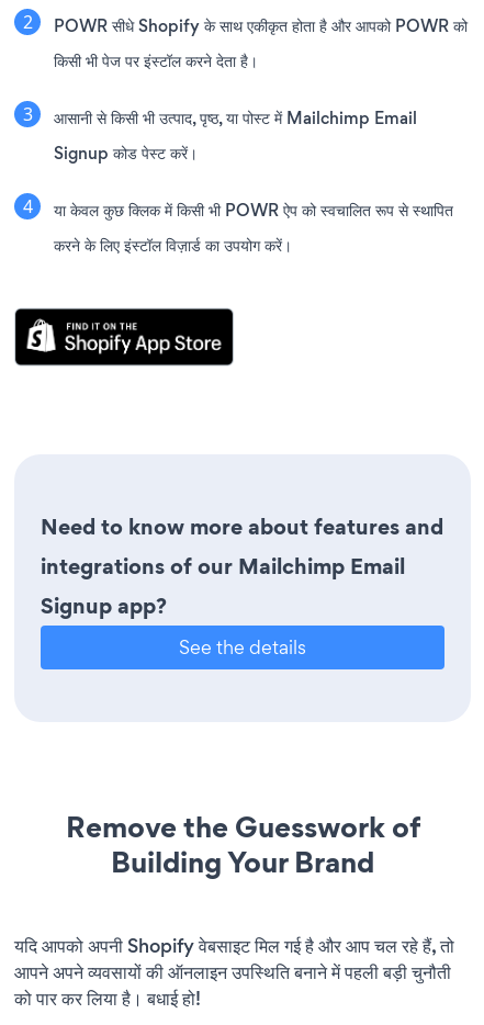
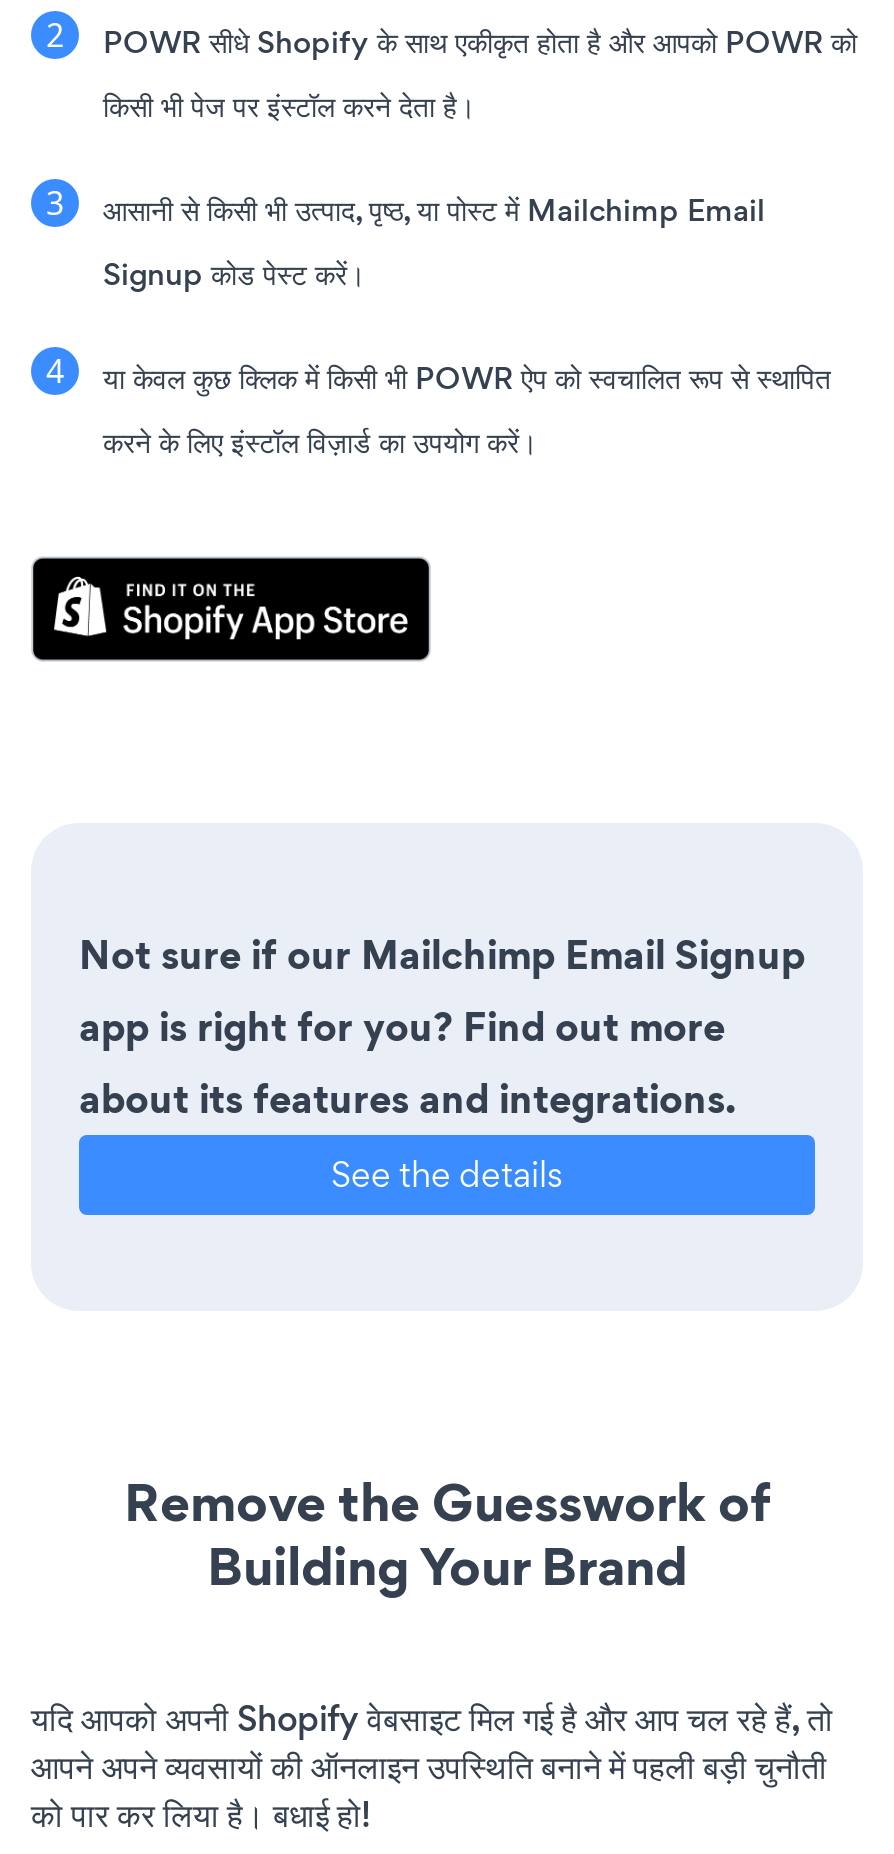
- Need to know more about features and
- integrations of our Mailchimp Email
- Signup app?
+ Not sure if our Mailchimp Email Signup
+ app is right for you? Find out more
+ about its features and integrations.
